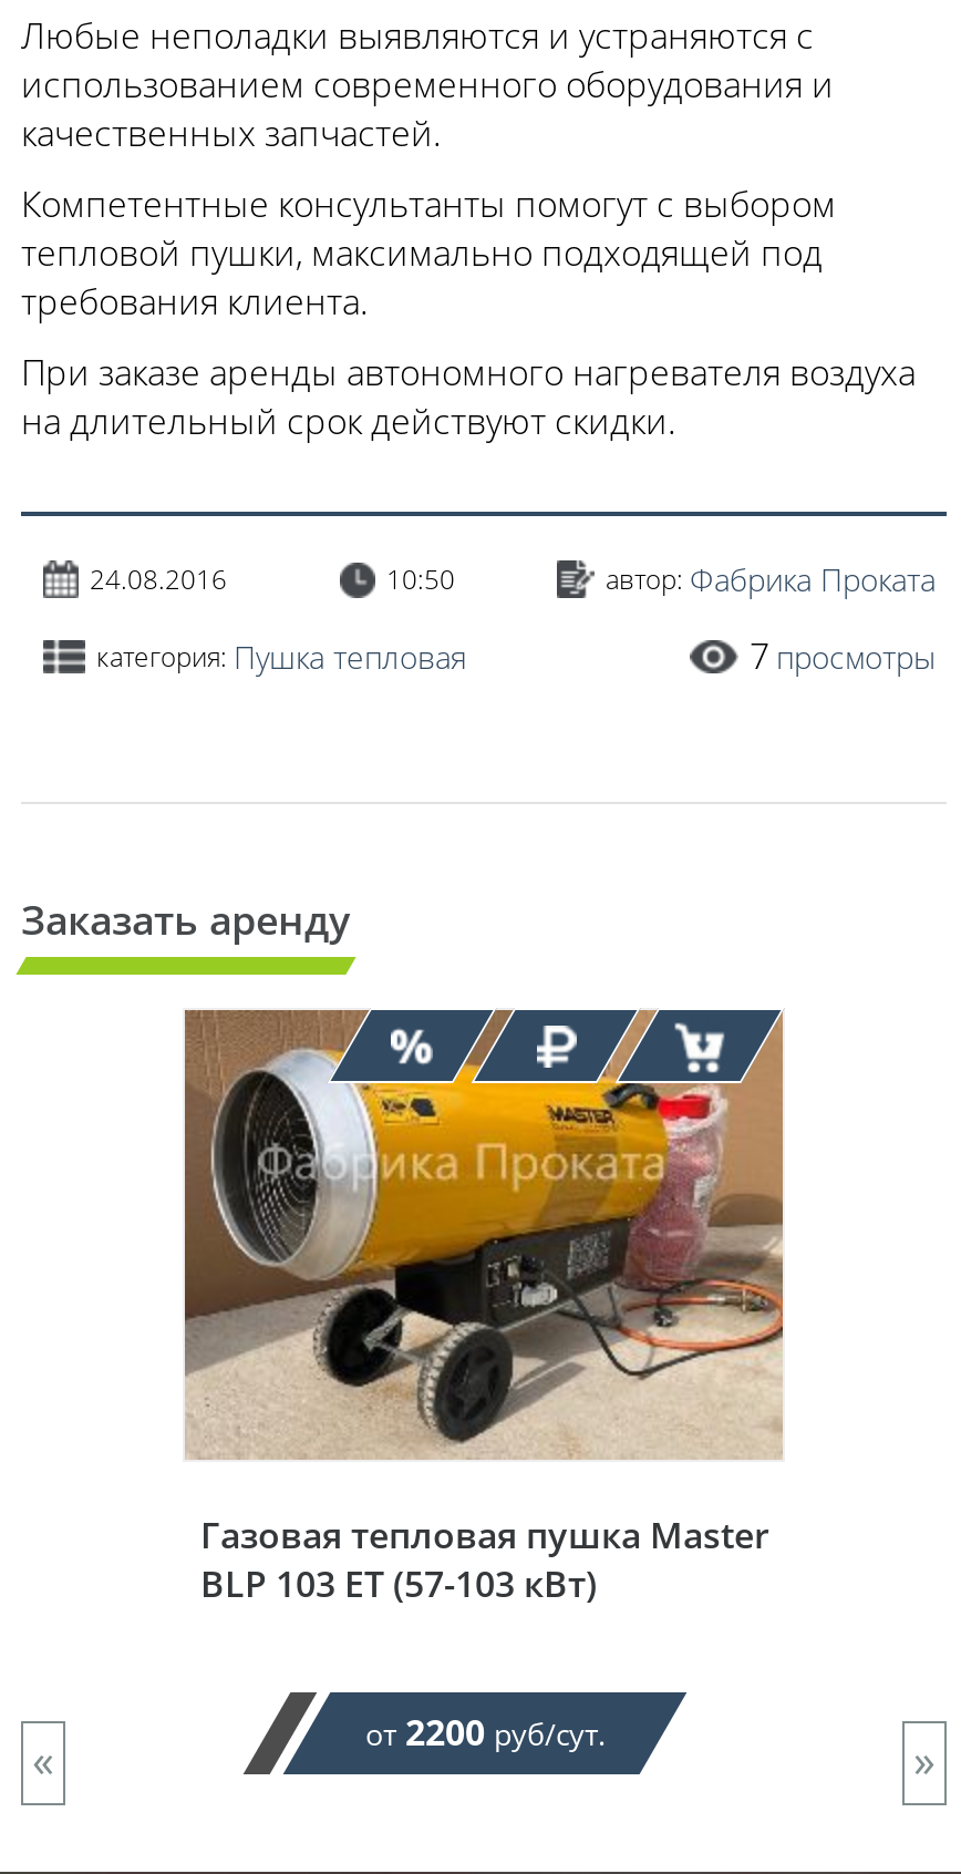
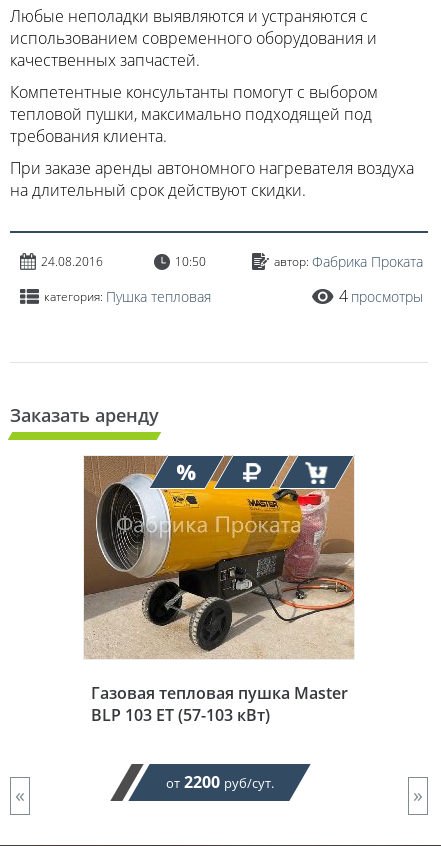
- 7 просмотры
+ 4 просмотры
